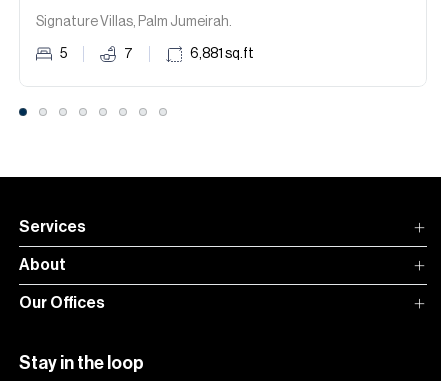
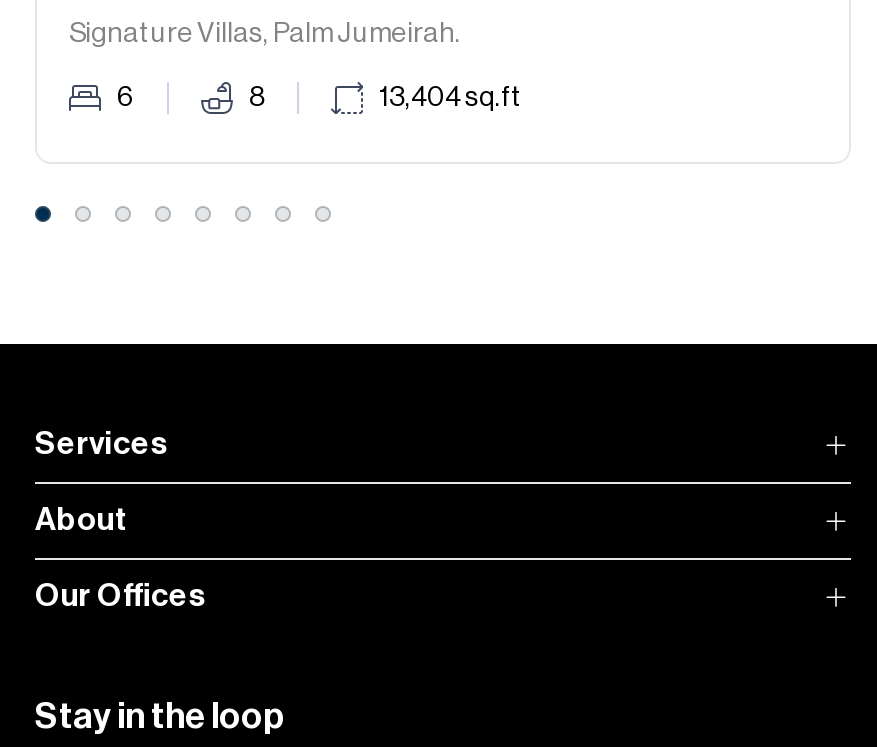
- 5
+ 6

- 7
+ 8

- 6,881sq.ft
+ 13,404sq.ft
